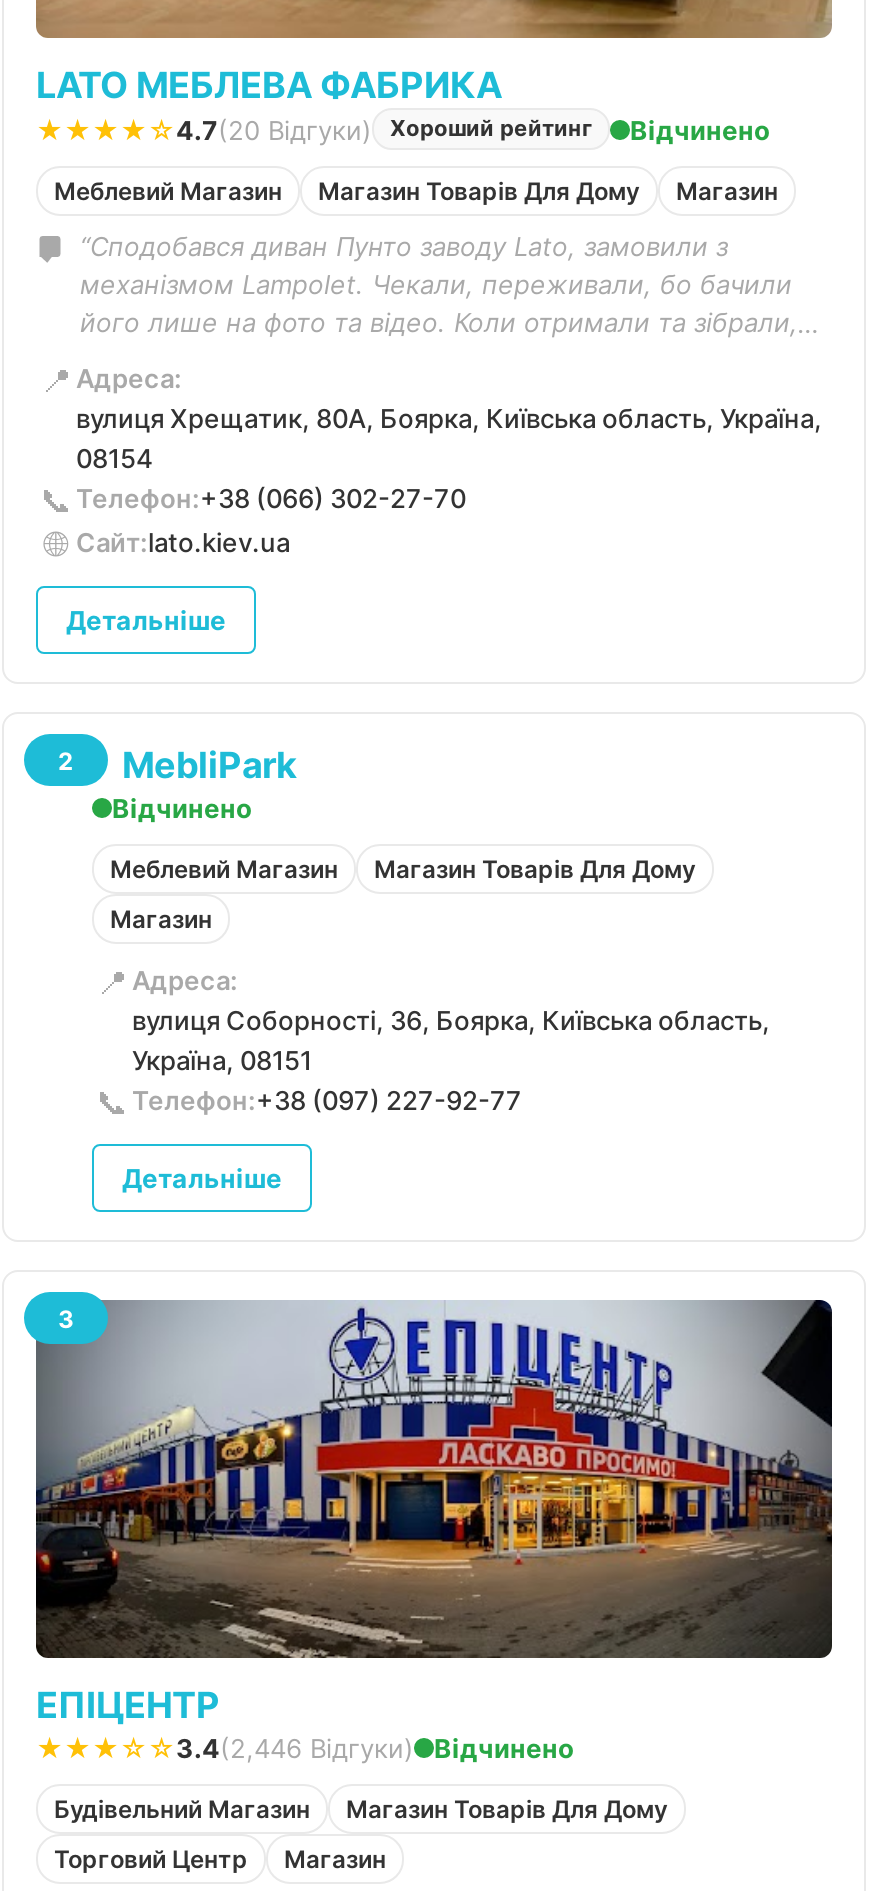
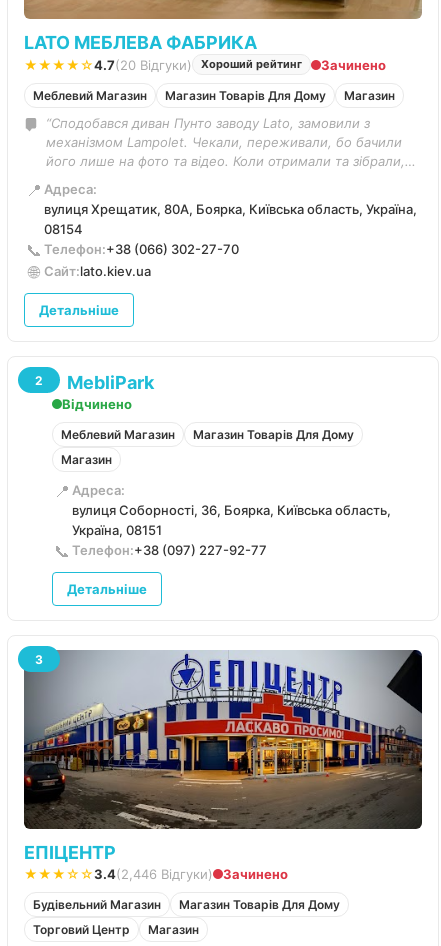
- Відчинено
+ Зачинено

- Відчинено
+ Зачинено
